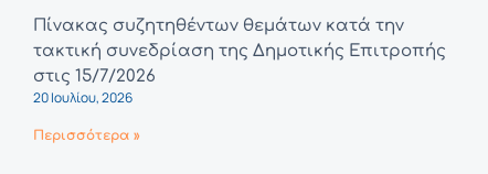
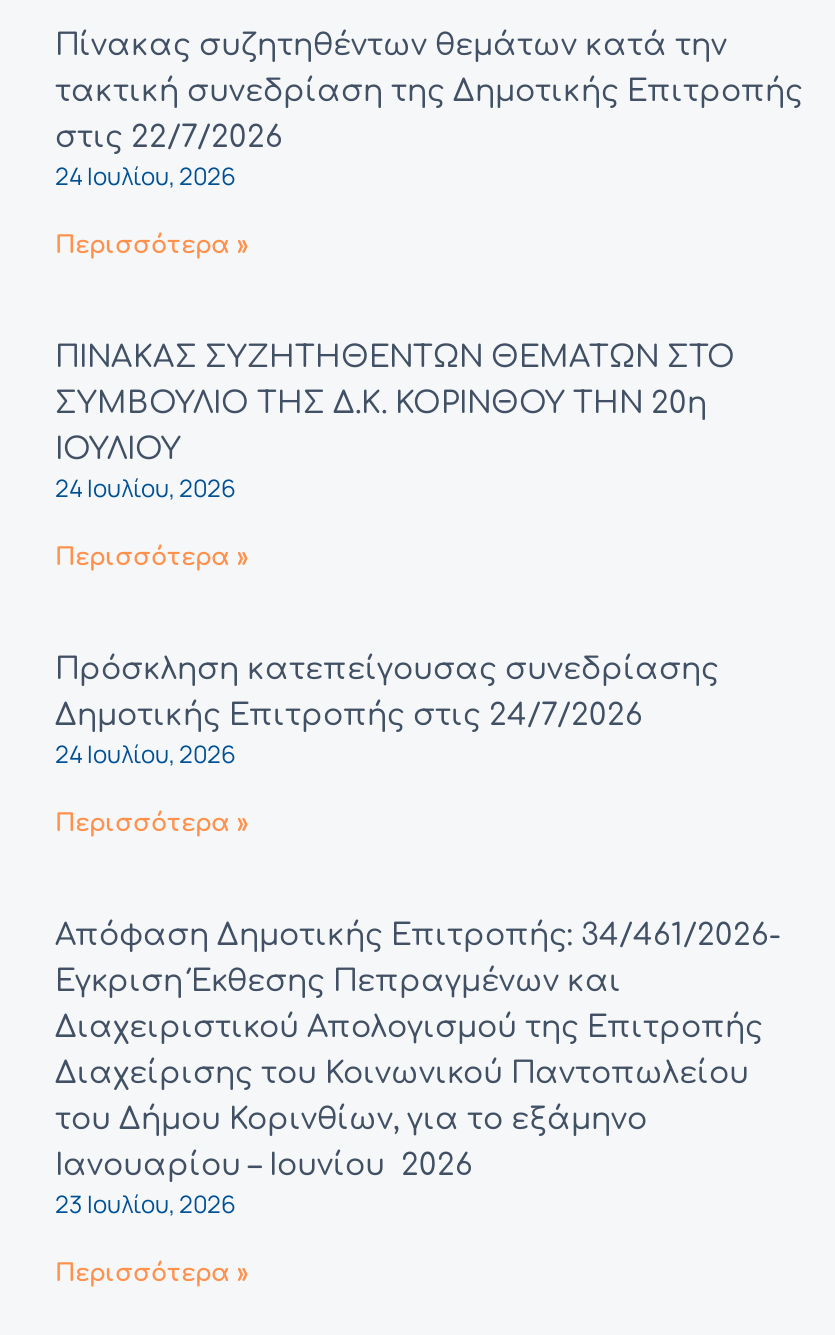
- στις 15/7/2026
- 20 Ιουλίου, 2026
+ στις 22/7/2026
+ 24 Ιουλίου, 2026
+ Περισσότερα »
+ ΠΙΝΑΚΑΣ ΣΥΖΗΤΗΘΕΝΤΩΝ ΘΕΜΑΤΩΝ ΣΤΟ
+ ΣΥΜΒΟΥΛΙΟ ΤΗΣ Δ.Κ. ΚΟΡΙΝΘΟΥ ΤΗΝ 20η
+ ΙΟΥΛΙΟΥ
+ 24 Ιουλίου, 2026
+ Περισσότερα »
+ Πρόσκληση κατεπείγουσας συνεδρίασης
+ Δημοτικής Επιτροπής στις 24/7/2026
+ 24 Ιουλίου, 2026
+ Περισσότερα »
+ Απόφαση Δημοτικής Επιτροπής: 34/461/2026-
+ Έγκριση Έκθεσης Πεπραγμένων και
+ Διαχειριστικού Απολογισμού της Επιτροπής
+ Διαχείρισης του Κοινωνικού Παντοπωλείου
+ του Δήμου Κορινθίων, για το εξάμηνο
+ Ιανουαρίου – Ιουνίου 2026
+ 23 Ιουλίου, 2026
